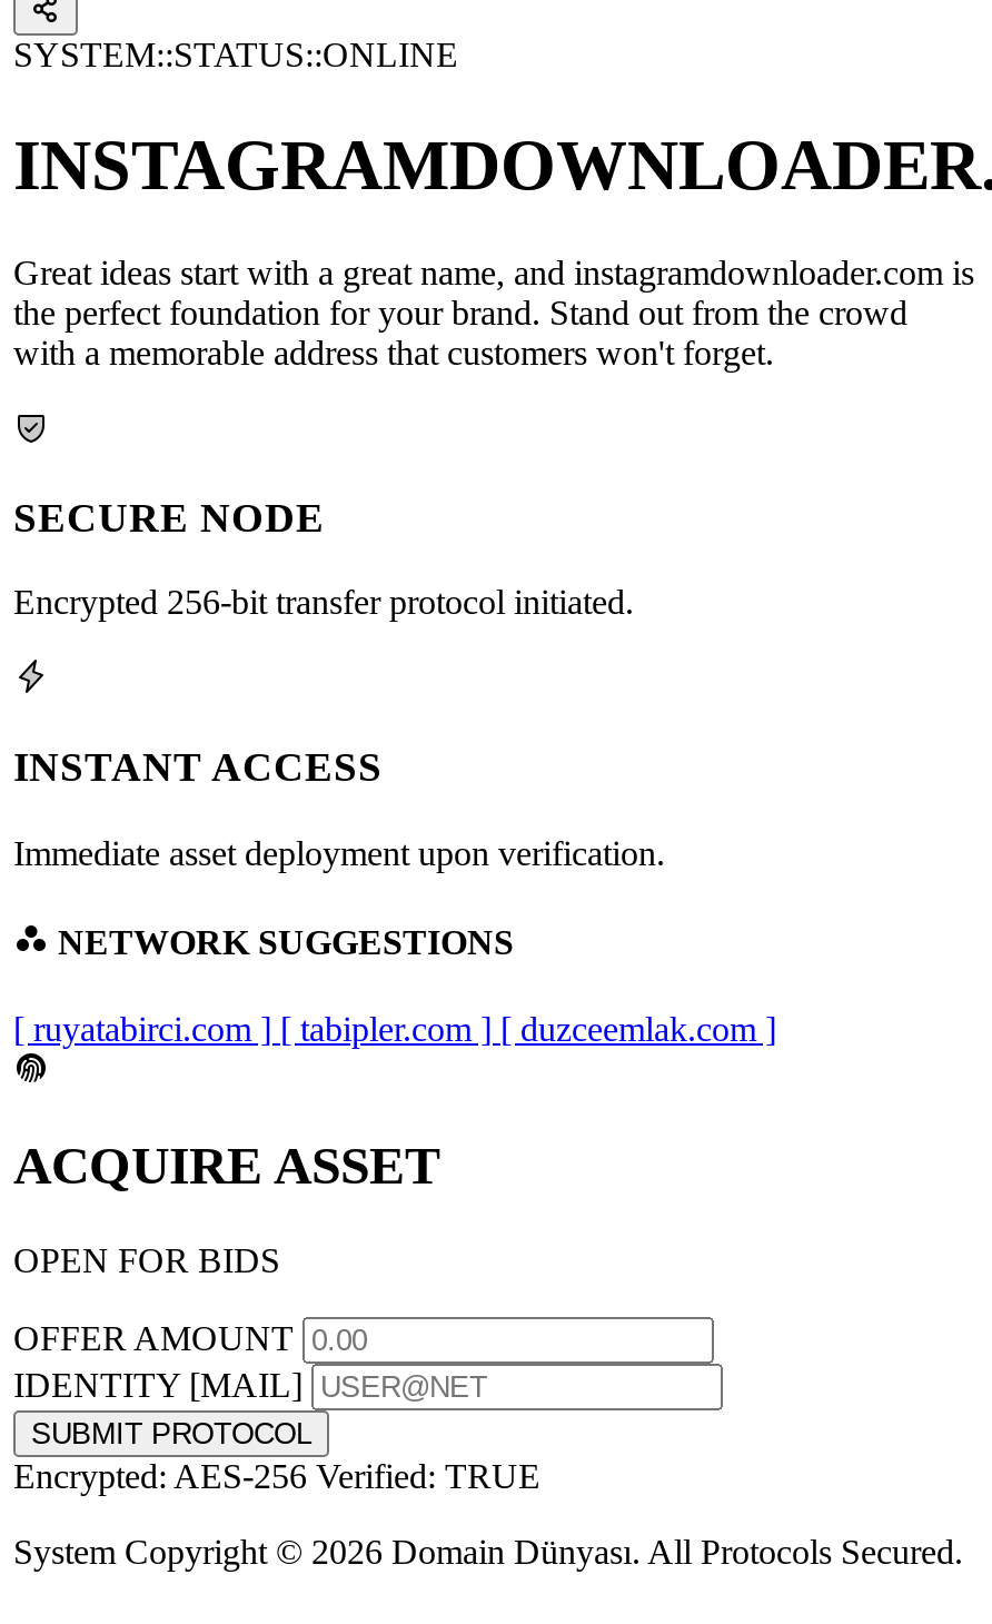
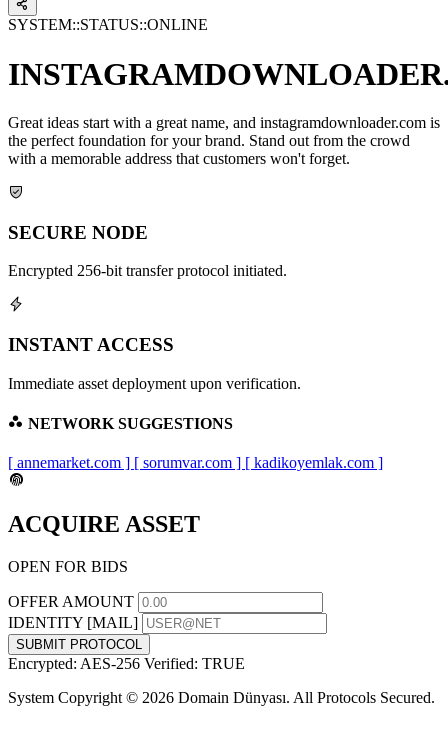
- [ ruyatabirci.com ] [ tabipler.com ] [ duzceemlak.com ]
+ [ annemarket.com ] [ sorumvar.com ] [ kadikoyemlak.com ]
